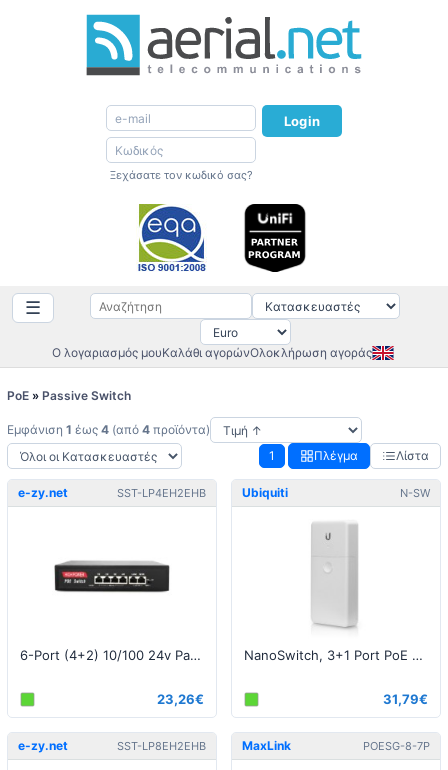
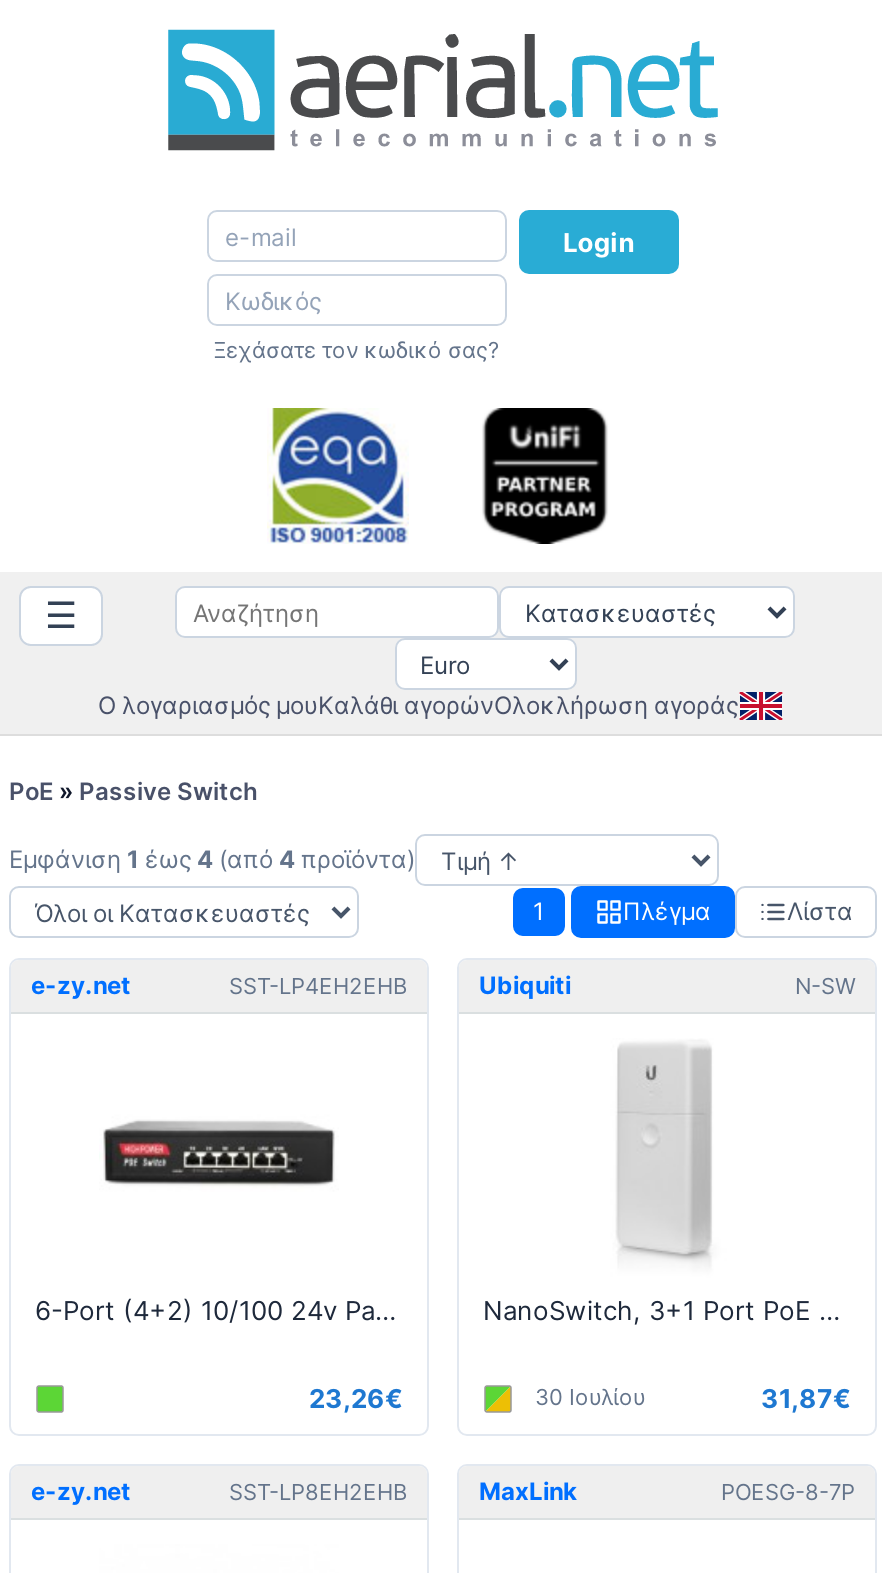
- 31,79€
+ 30 Ιουλίου
+ 31,87€
